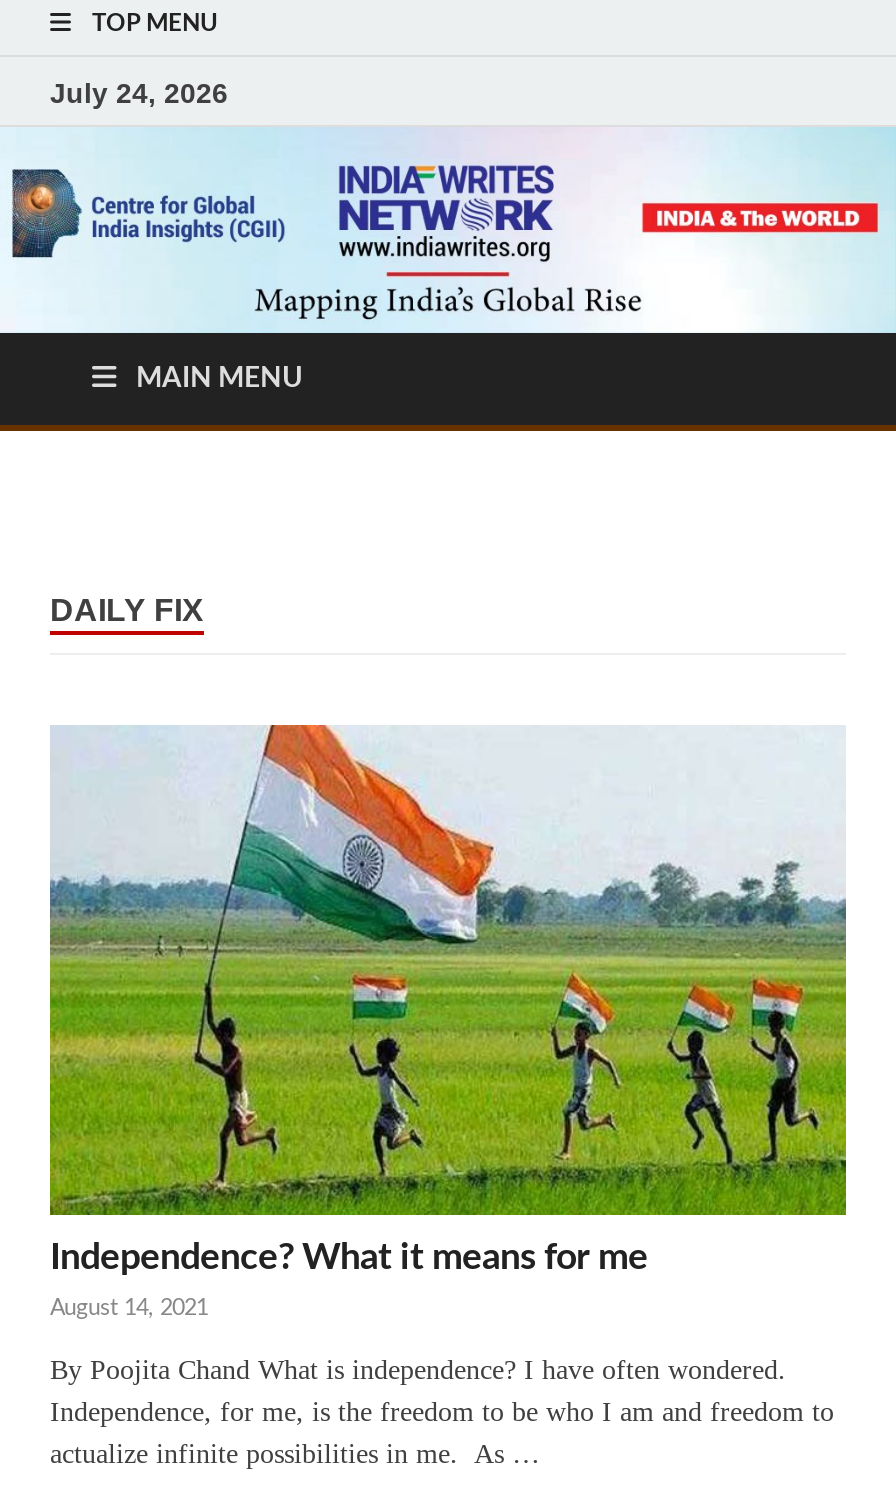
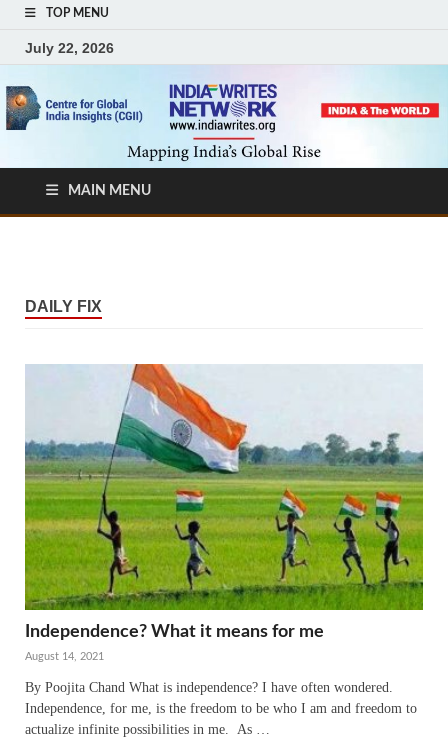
- July 24, 2026
+ July 22, 2026
